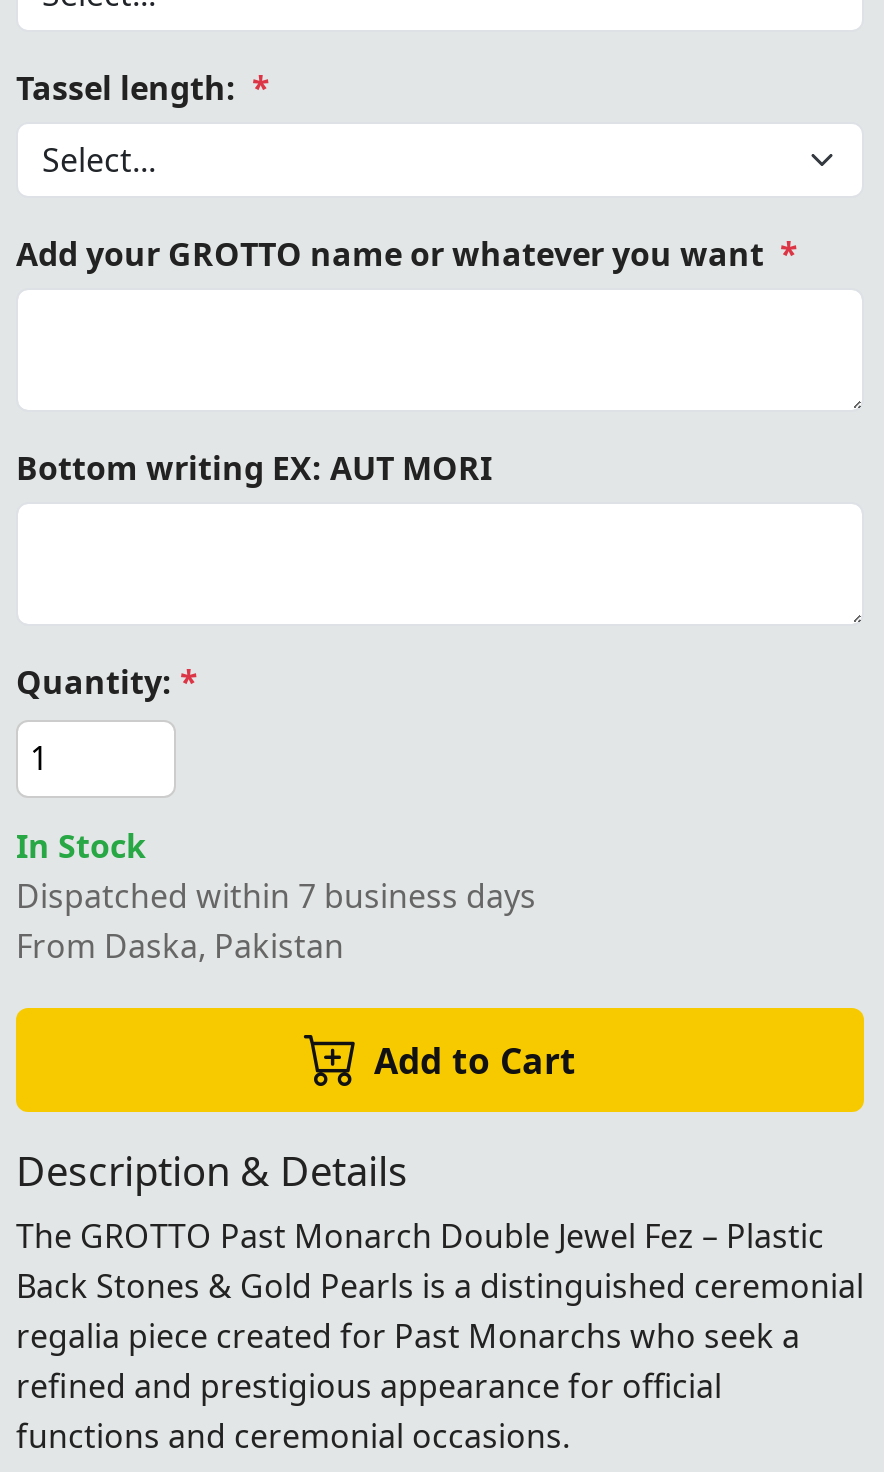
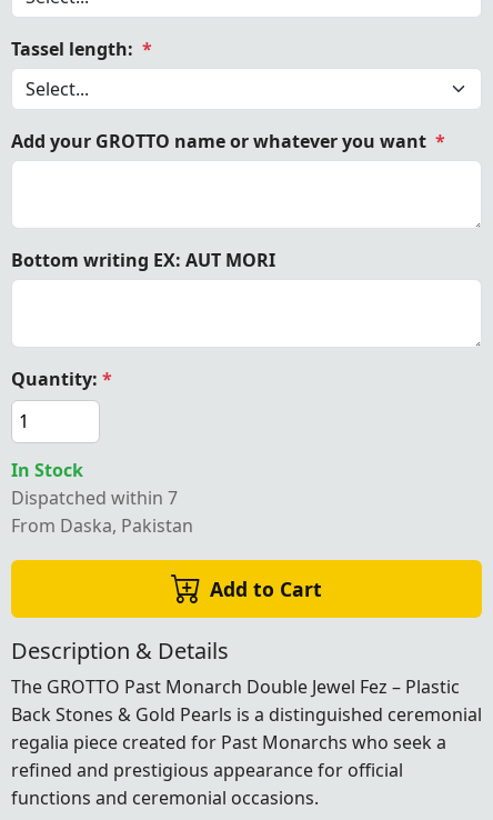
- Dispatched within 7 business days
+ Dispatched within 7
